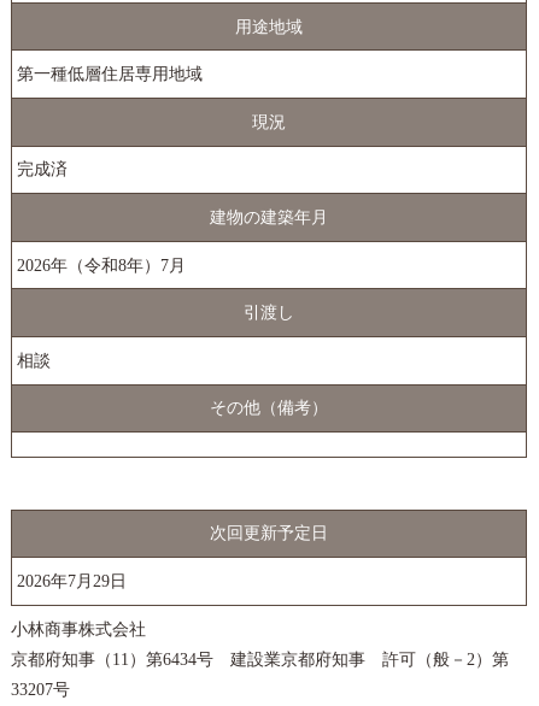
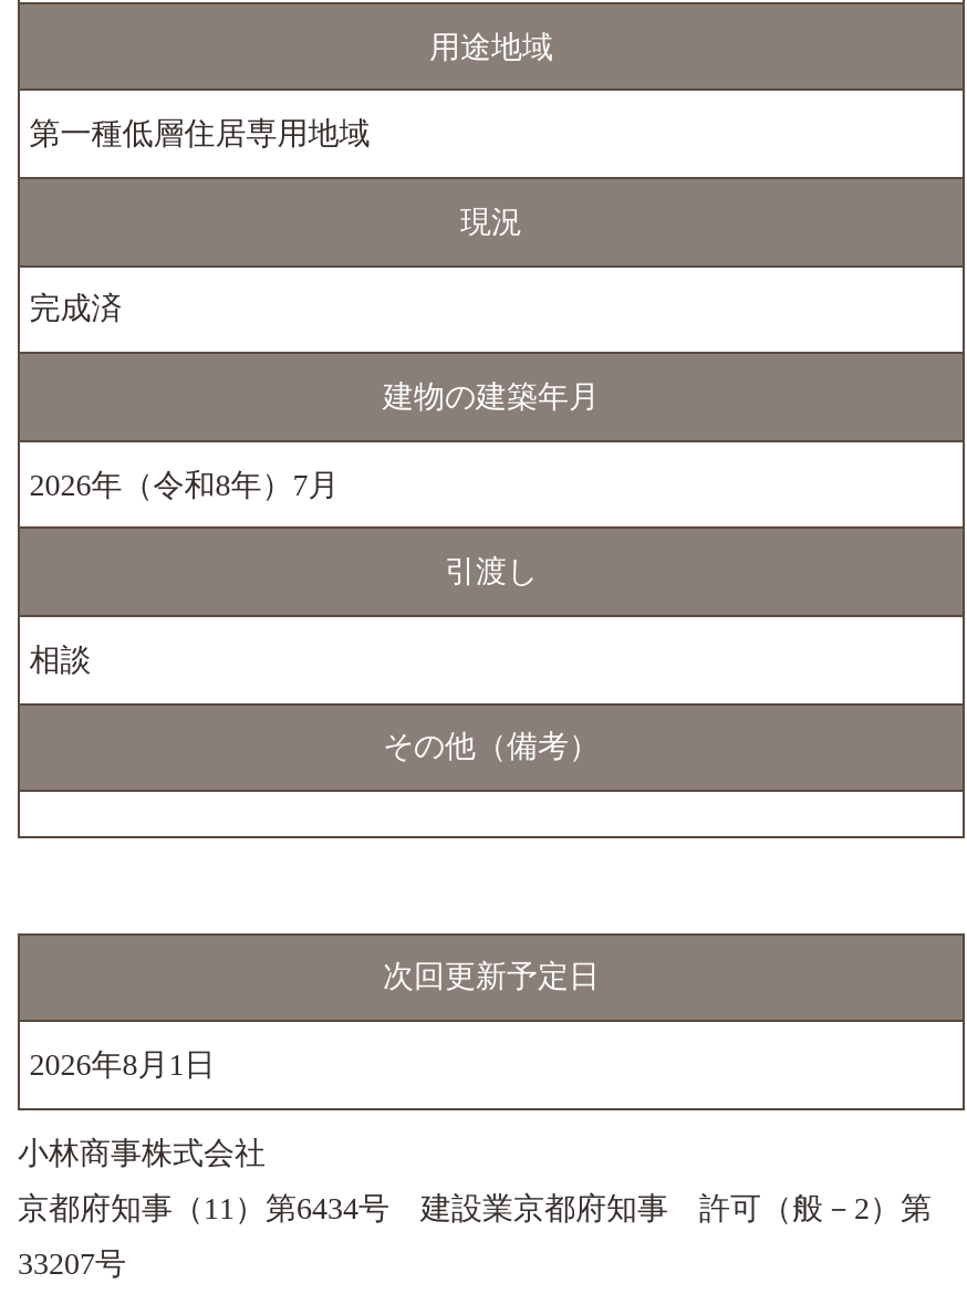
- 2026年7月29日
+ 2026年8月1日
